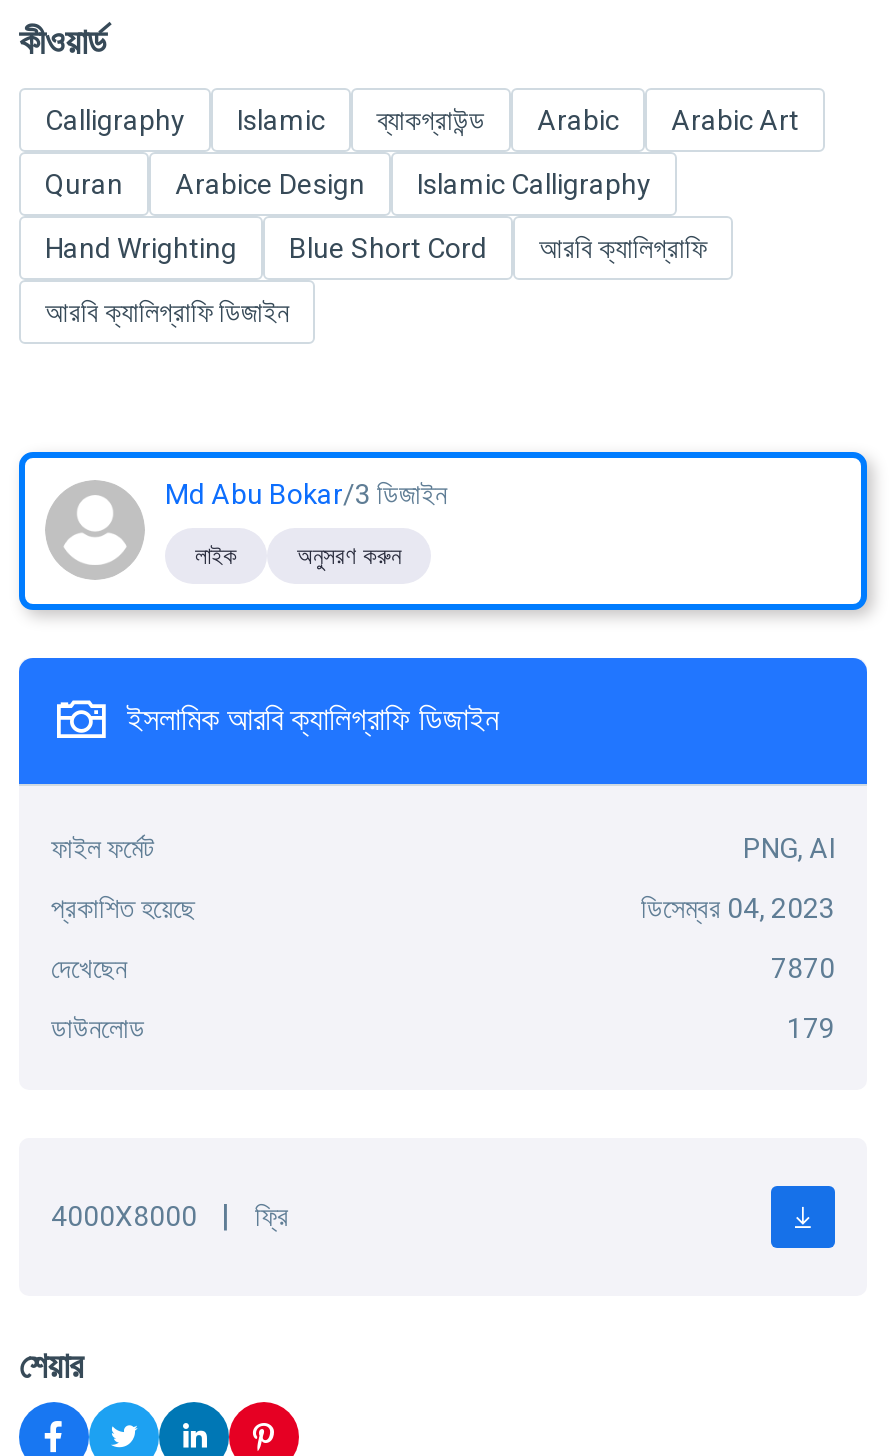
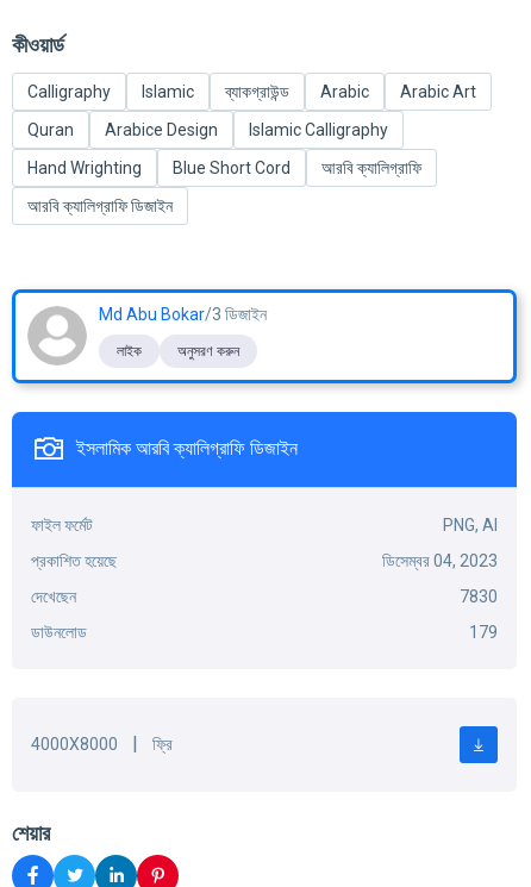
- 7870
+ 7830
